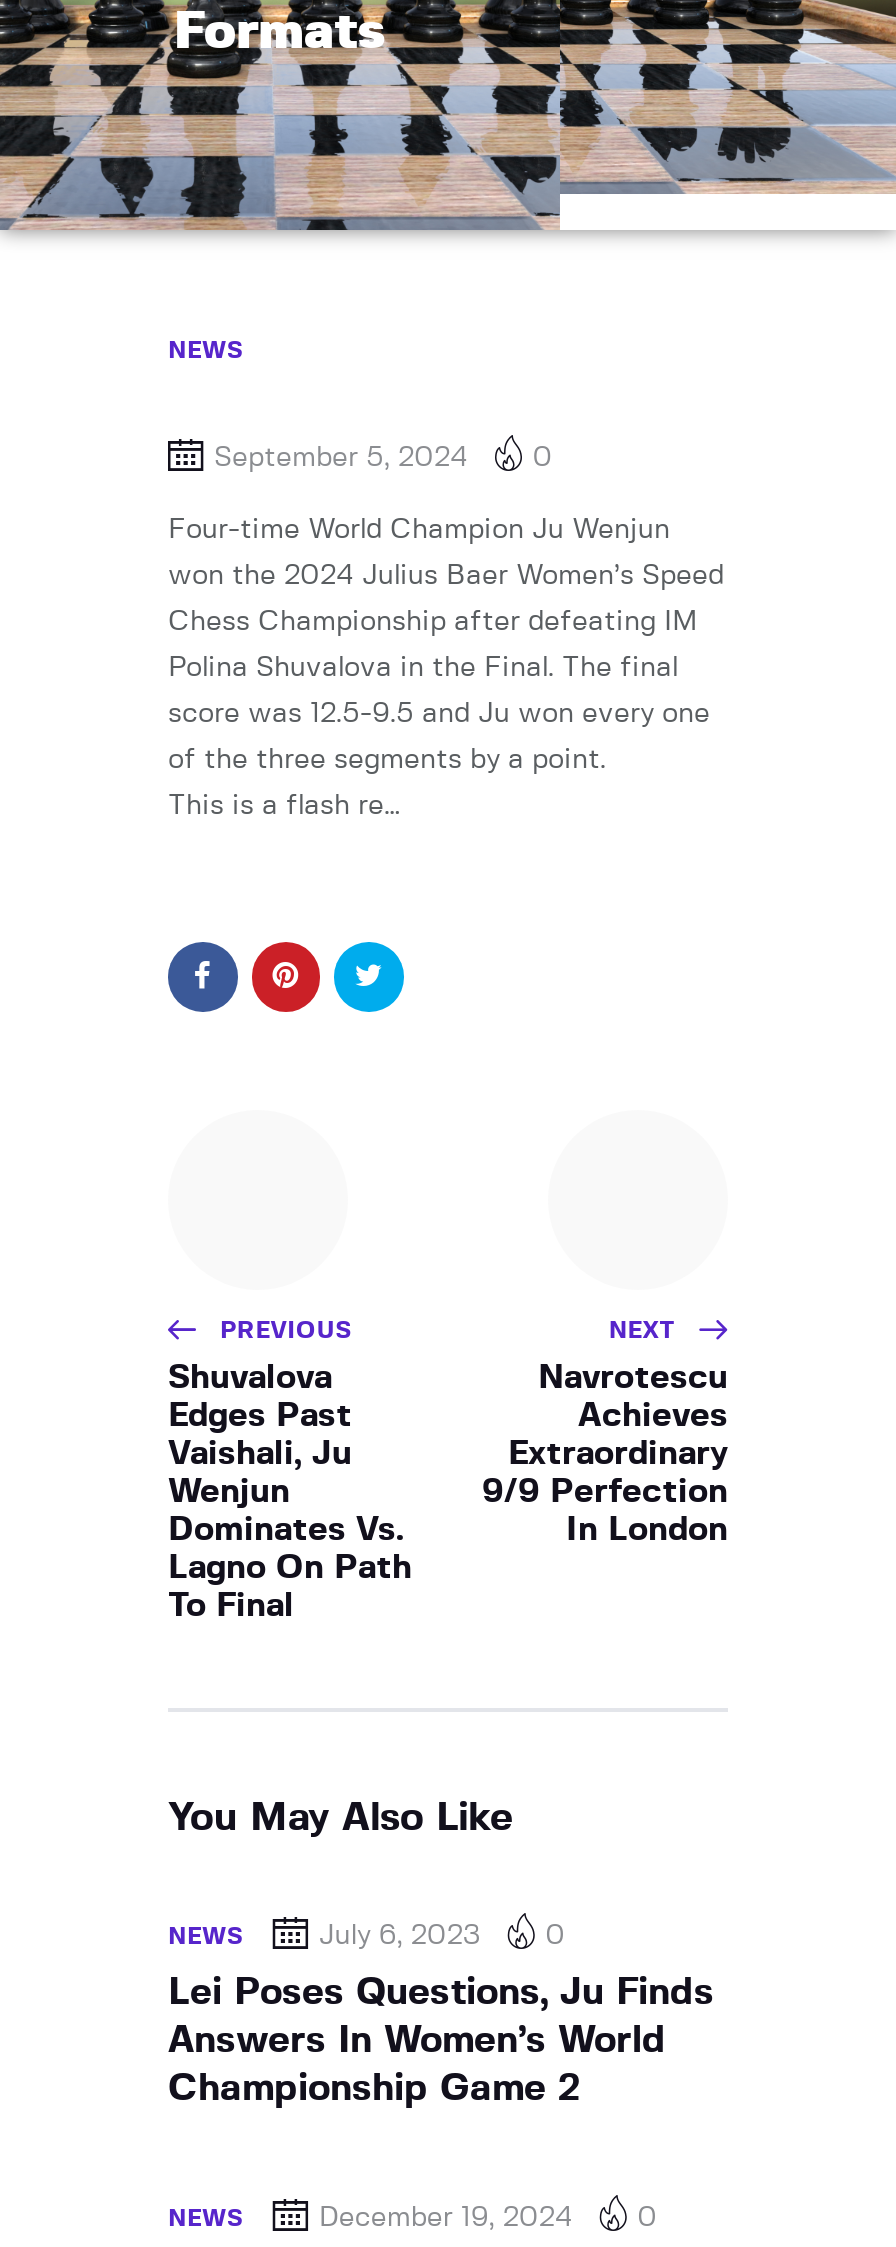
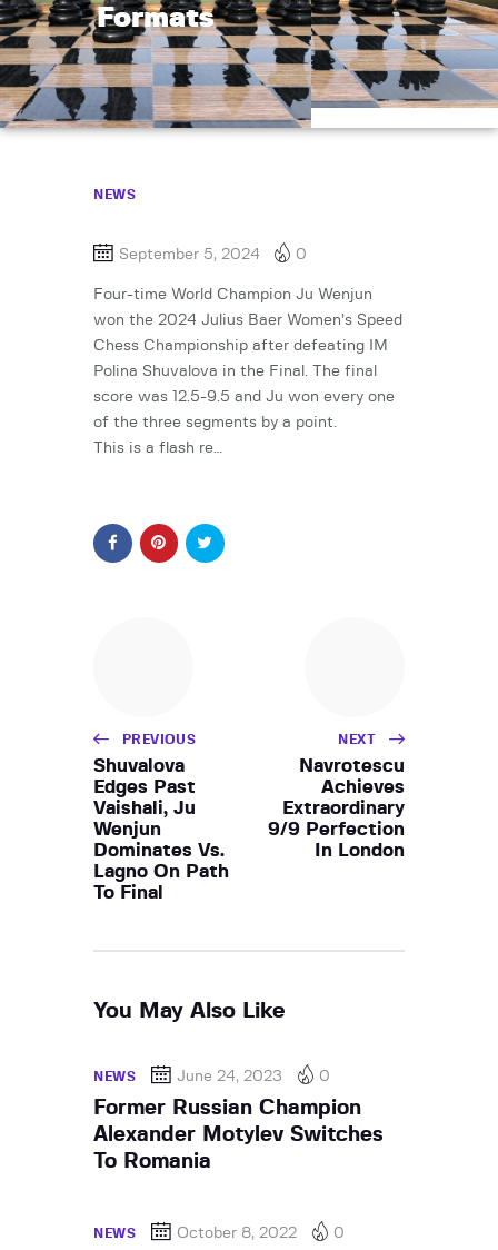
- July 6, 2023
+ June 24, 2023

- Lei Poses Questions, Ju Finds
- Answers In Women’s World
- Championship Game 2
+ Former Russian Champion
+ Alexander Motylev Switches
+ To Romania

- December 19, 2024
+ October 8, 2022
